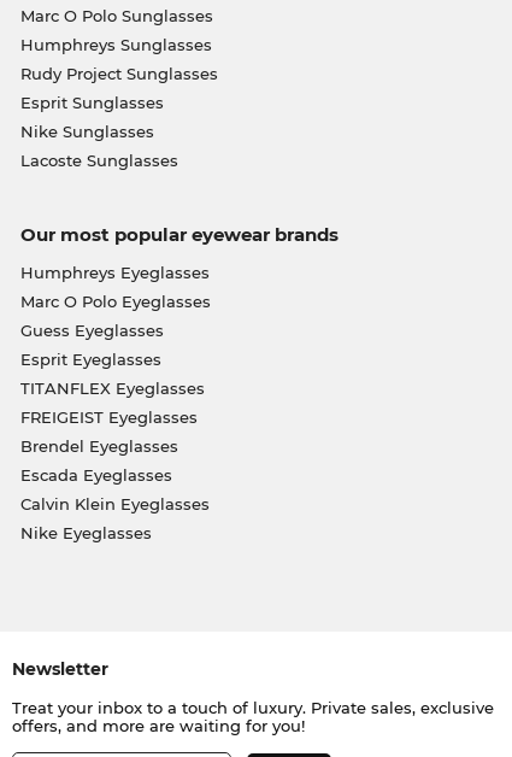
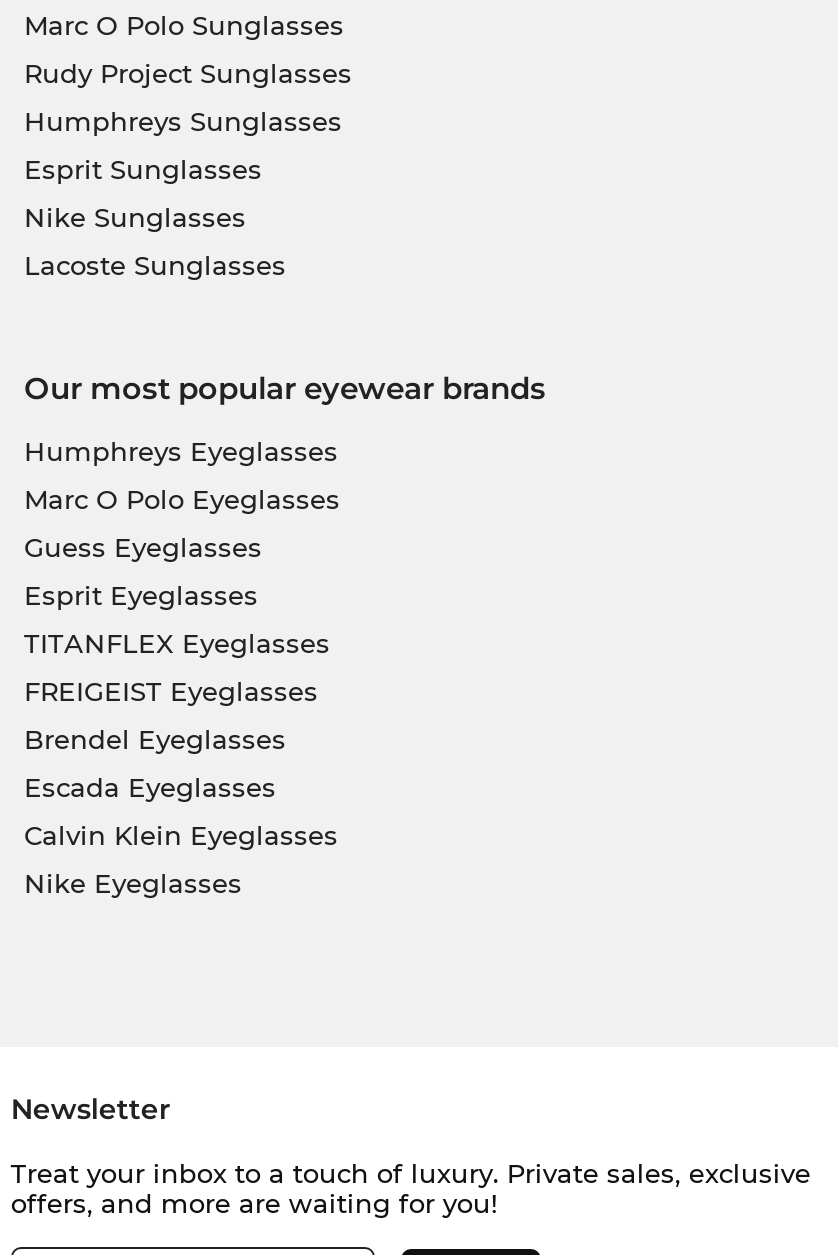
moved down: Humphreys Sunglasses

moved up: Rudy Project Sunglasses
